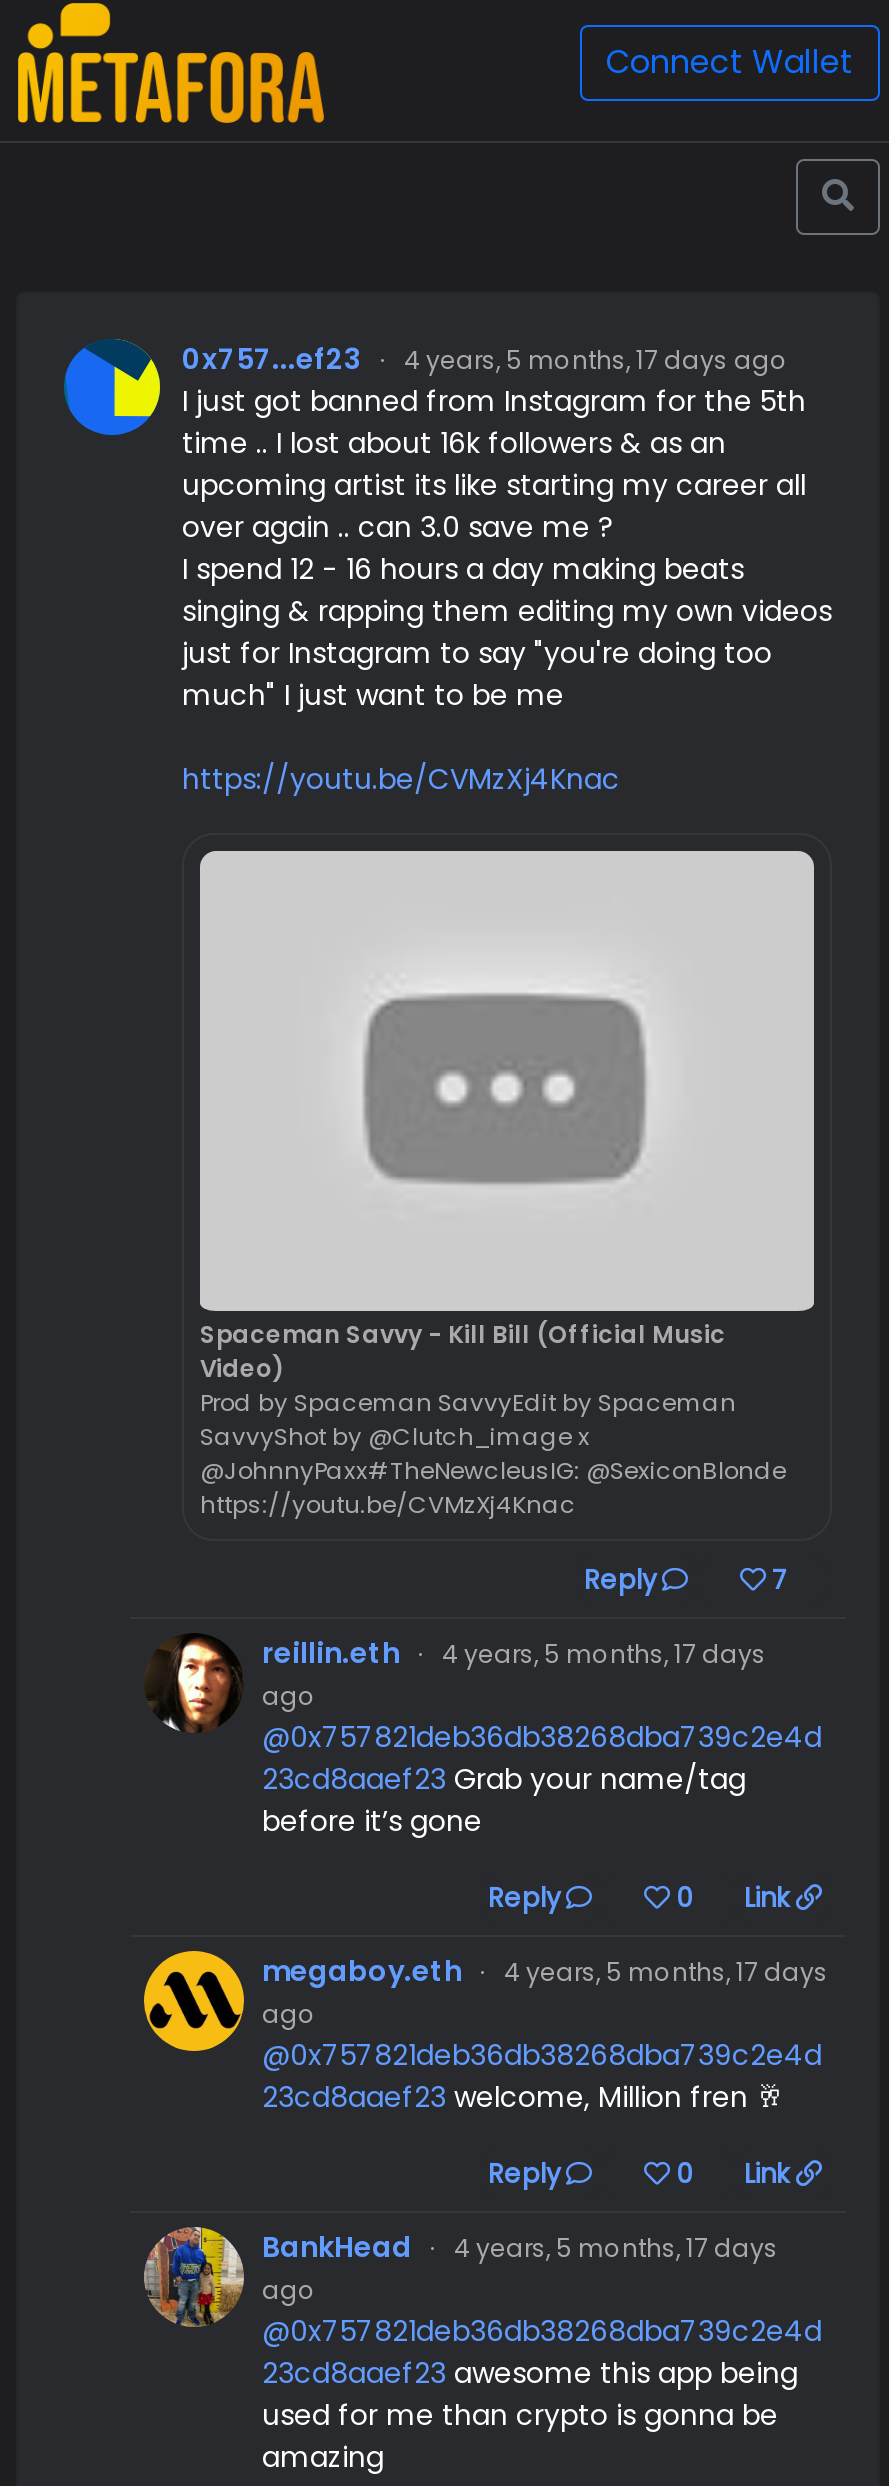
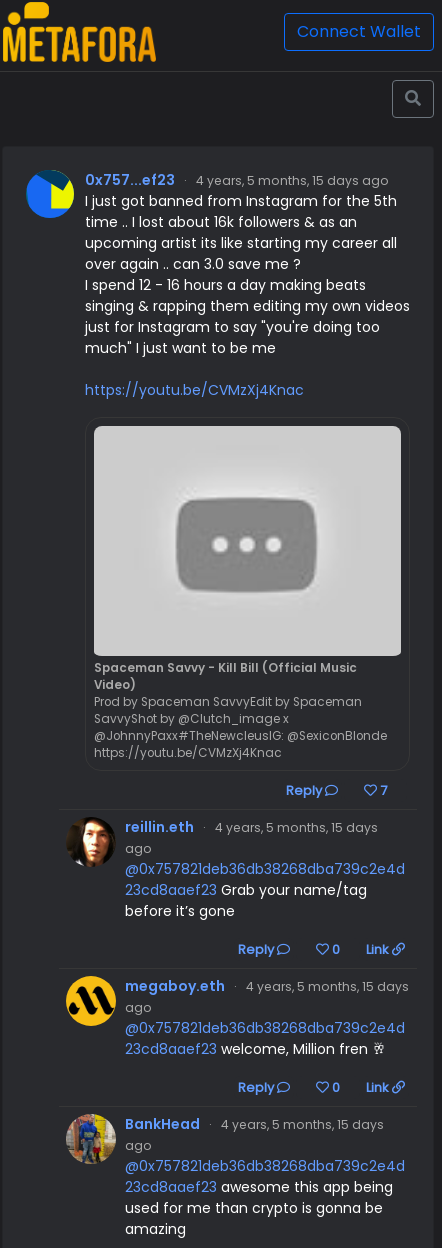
- 0x757...ef23 · 4 years, 5 months, 17 days ago
+ 0x757...ef23 · 4 years, 5 months, 15 days ago

- reillin.eth · 4 years, 5 months, 17 days
+ reillin.eth · 4 years, 5 months, 15 days

- megaboy.eth · 4 years, 5 months, 17 days
+ megaboy.eth · 4 years, 5 months, 15 days

- BankHead · 4 years, 5 months, 17 days
+ BankHead · 4 years, 5 months, 15 days
